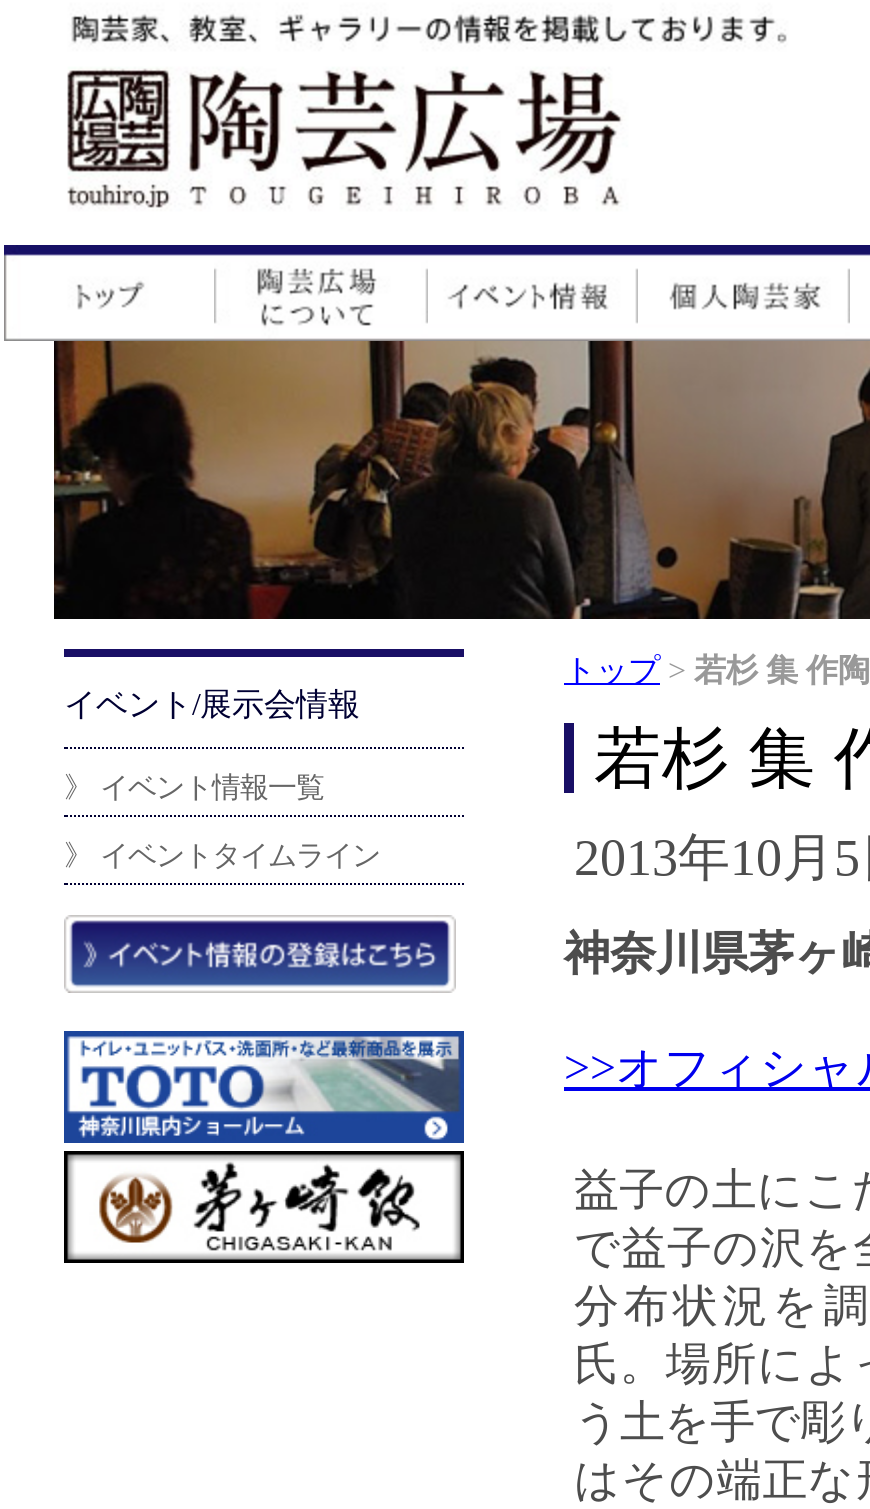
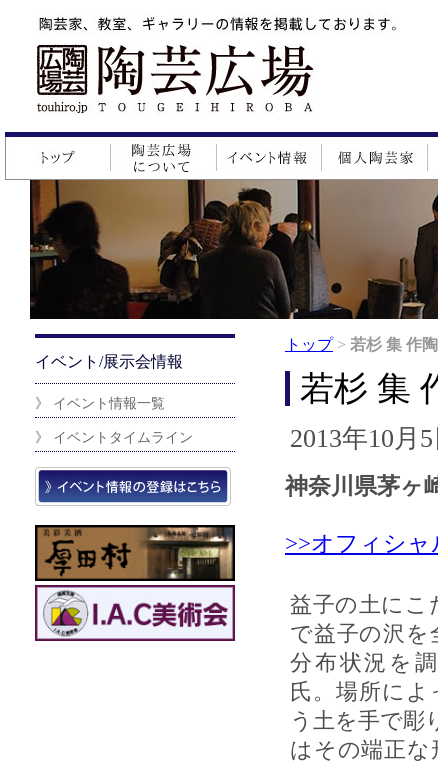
- [image]
+ [image]
